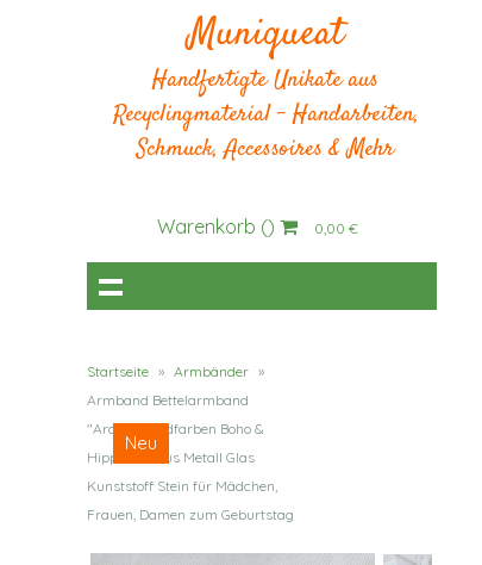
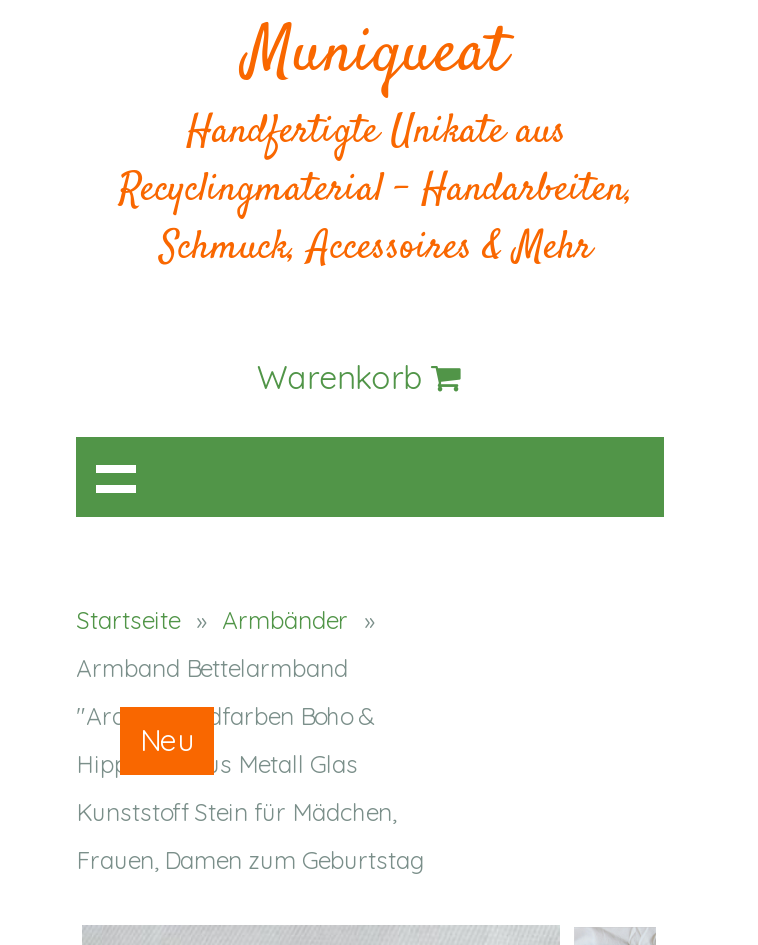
- Warenkorb ()
- 0,00 €
+ Warenkorb
